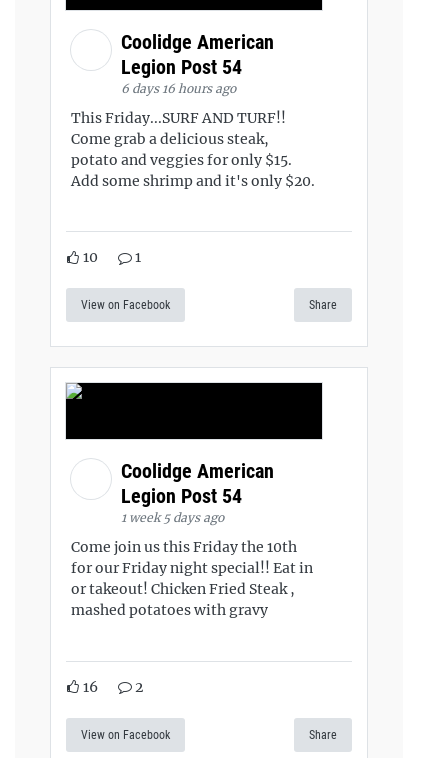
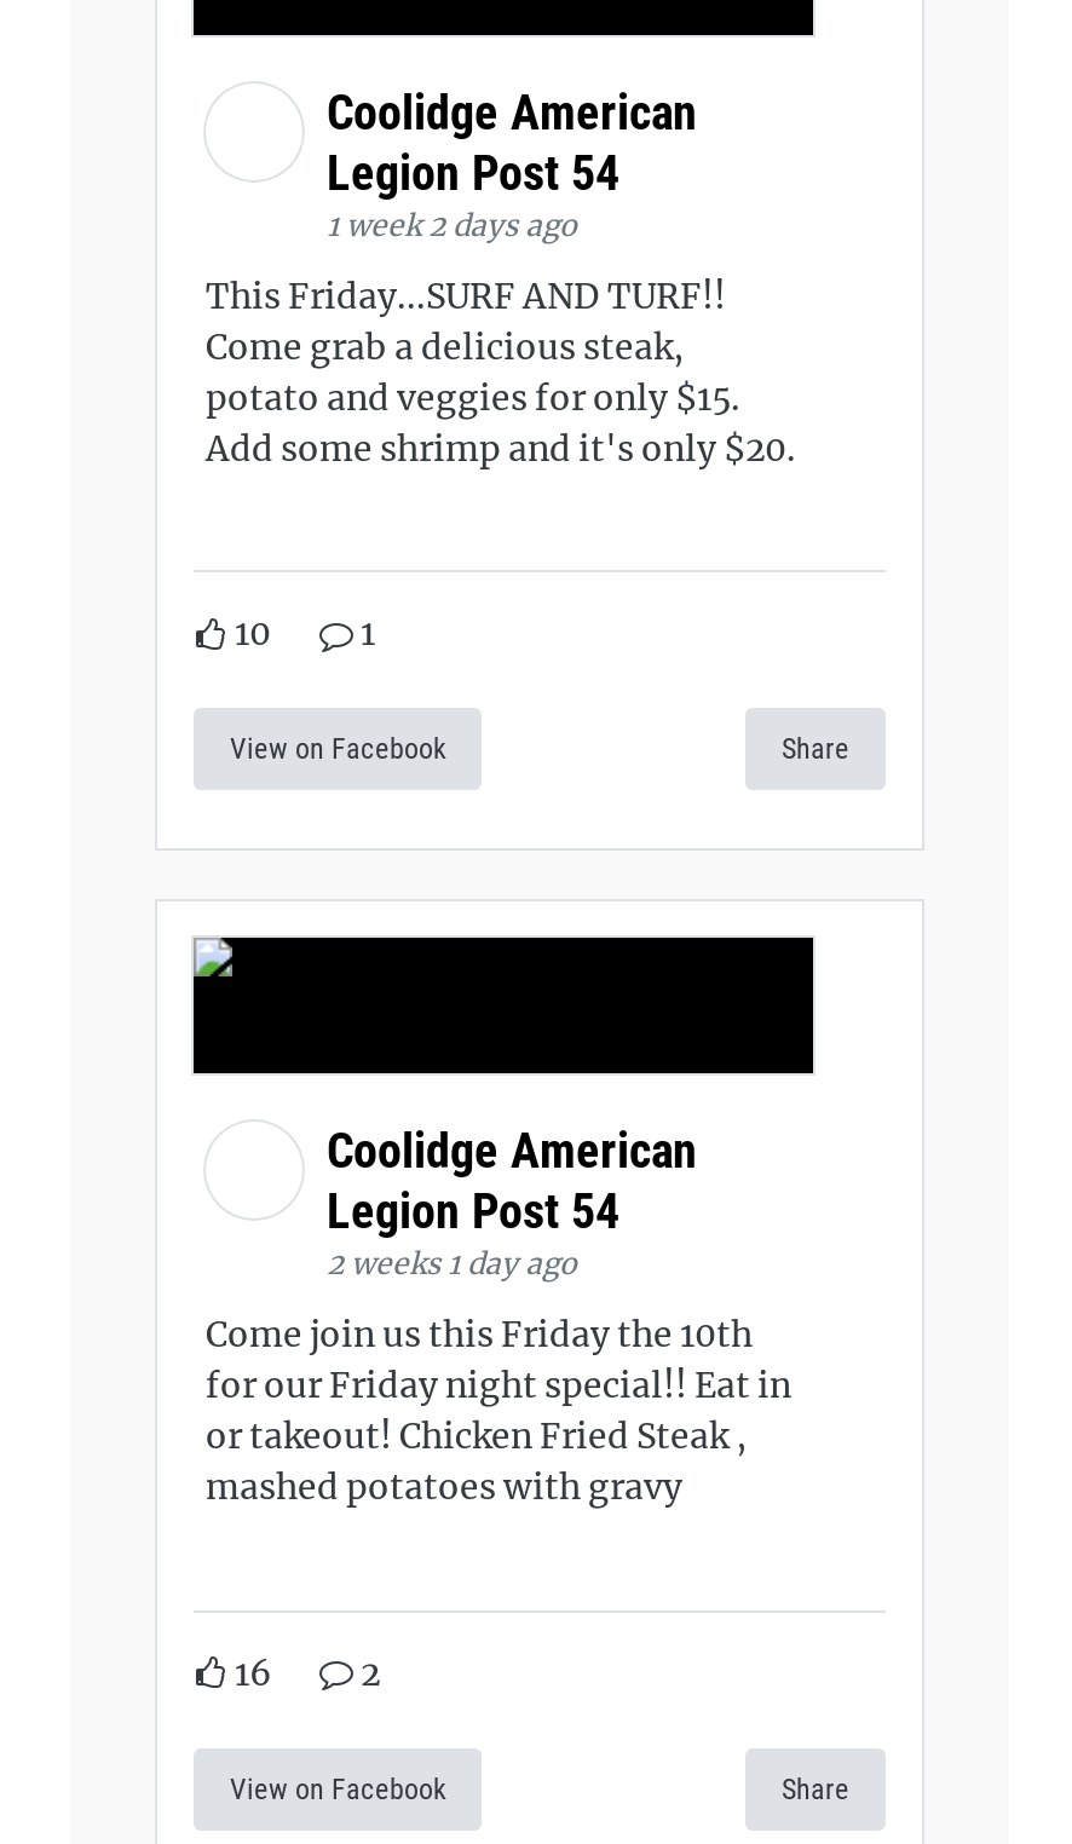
- 6 days 16 hours ago
+ 1 week 2 days ago

- 1 week 5 days ago
+ 2 weeks 1 day ago
